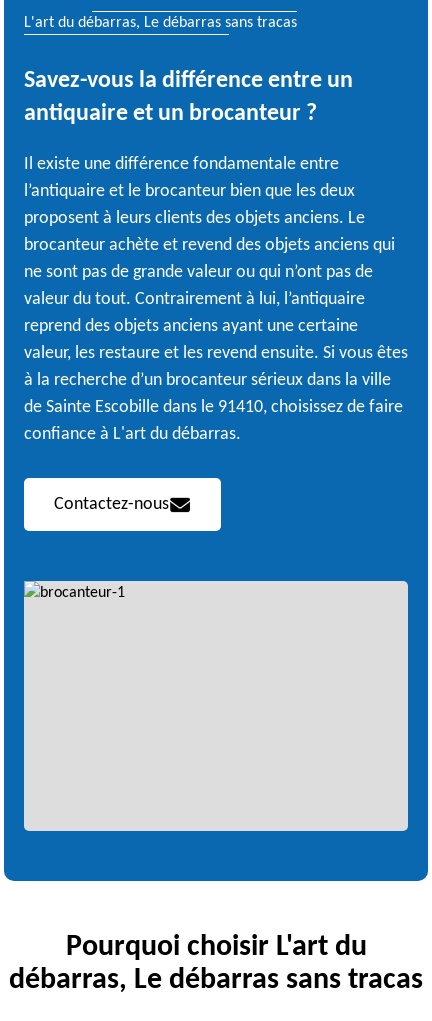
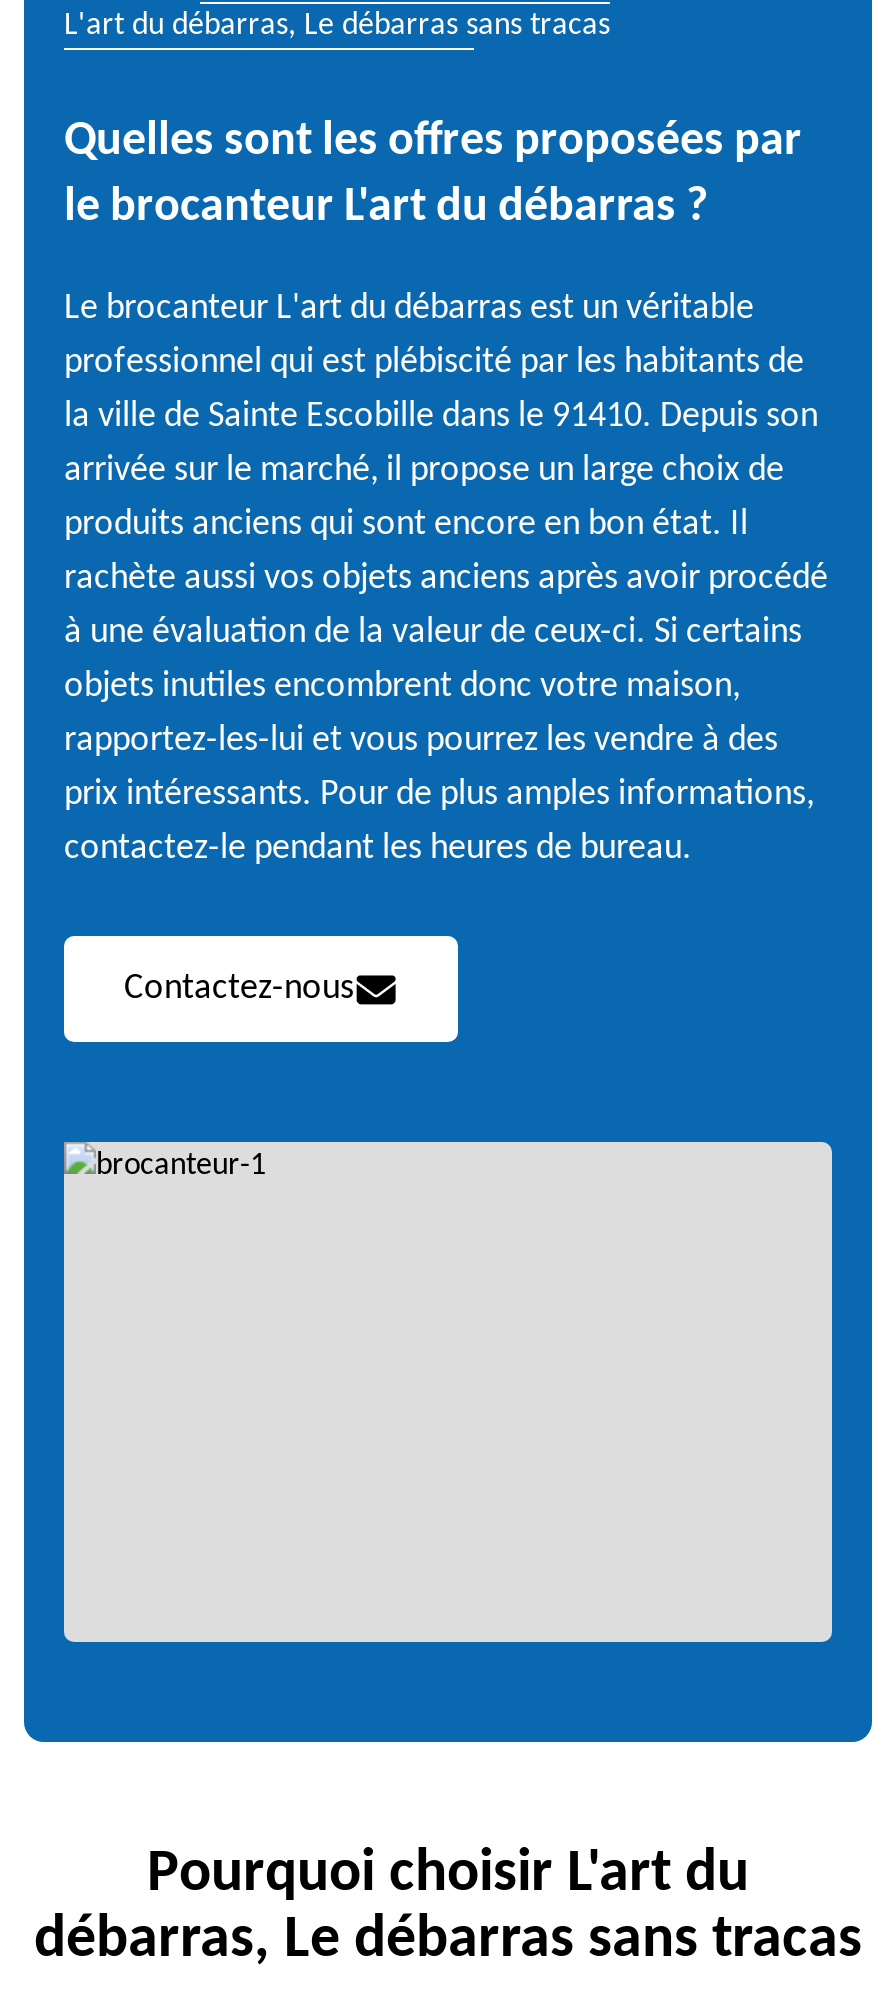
- Savez-vous la différence entre un
- antiquaire et un brocanteur ?
+ Quelles sont les offres proposées par
+ le brocanteur L'art du débarras ?

- Il existe une différence fondamentale entre
- l’antiquaire et le brocanteur bien que les deux
- proposent à leurs clients des objets anciens. Le
- brocanteur achète et revend des objets anciens qui
- ne sont pas de grande valeur ou qui n’ont pas de
- valeur du tout. Contrairement à lui, l’antiquaire
- reprend des objets anciens ayant une certaine
- valeur, les restaure et les revend ensuite. Si vous êtes
- à la recherche d’un brocanteur sérieux dans la ville
- de Sainte Escobille dans le 91410, choisissez de faire
- confiance à L'art du débarras.
+ Le brocanteur L'art du débarras est un véritable
+ professionnel qui est plébiscité par les habitants de
+ la ville de Sainte Escobille dans le 91410. Depuis son
+ arrivée sur le marché, il propose un large choix de
+ produits anciens qui sont encore en bon état. Il
+ rachète aussi vos objets anciens après avoir procédé
+ à une évaluation de la valeur de ceux-ci. Si certains
+ objets inutiles encombrent donc votre maison,
+ rapportez-les-lui et vous pourrez les vendre à des
+ prix intéressants. Pour de plus amples informations,
+ contactez-le pendant les heures de bureau.
